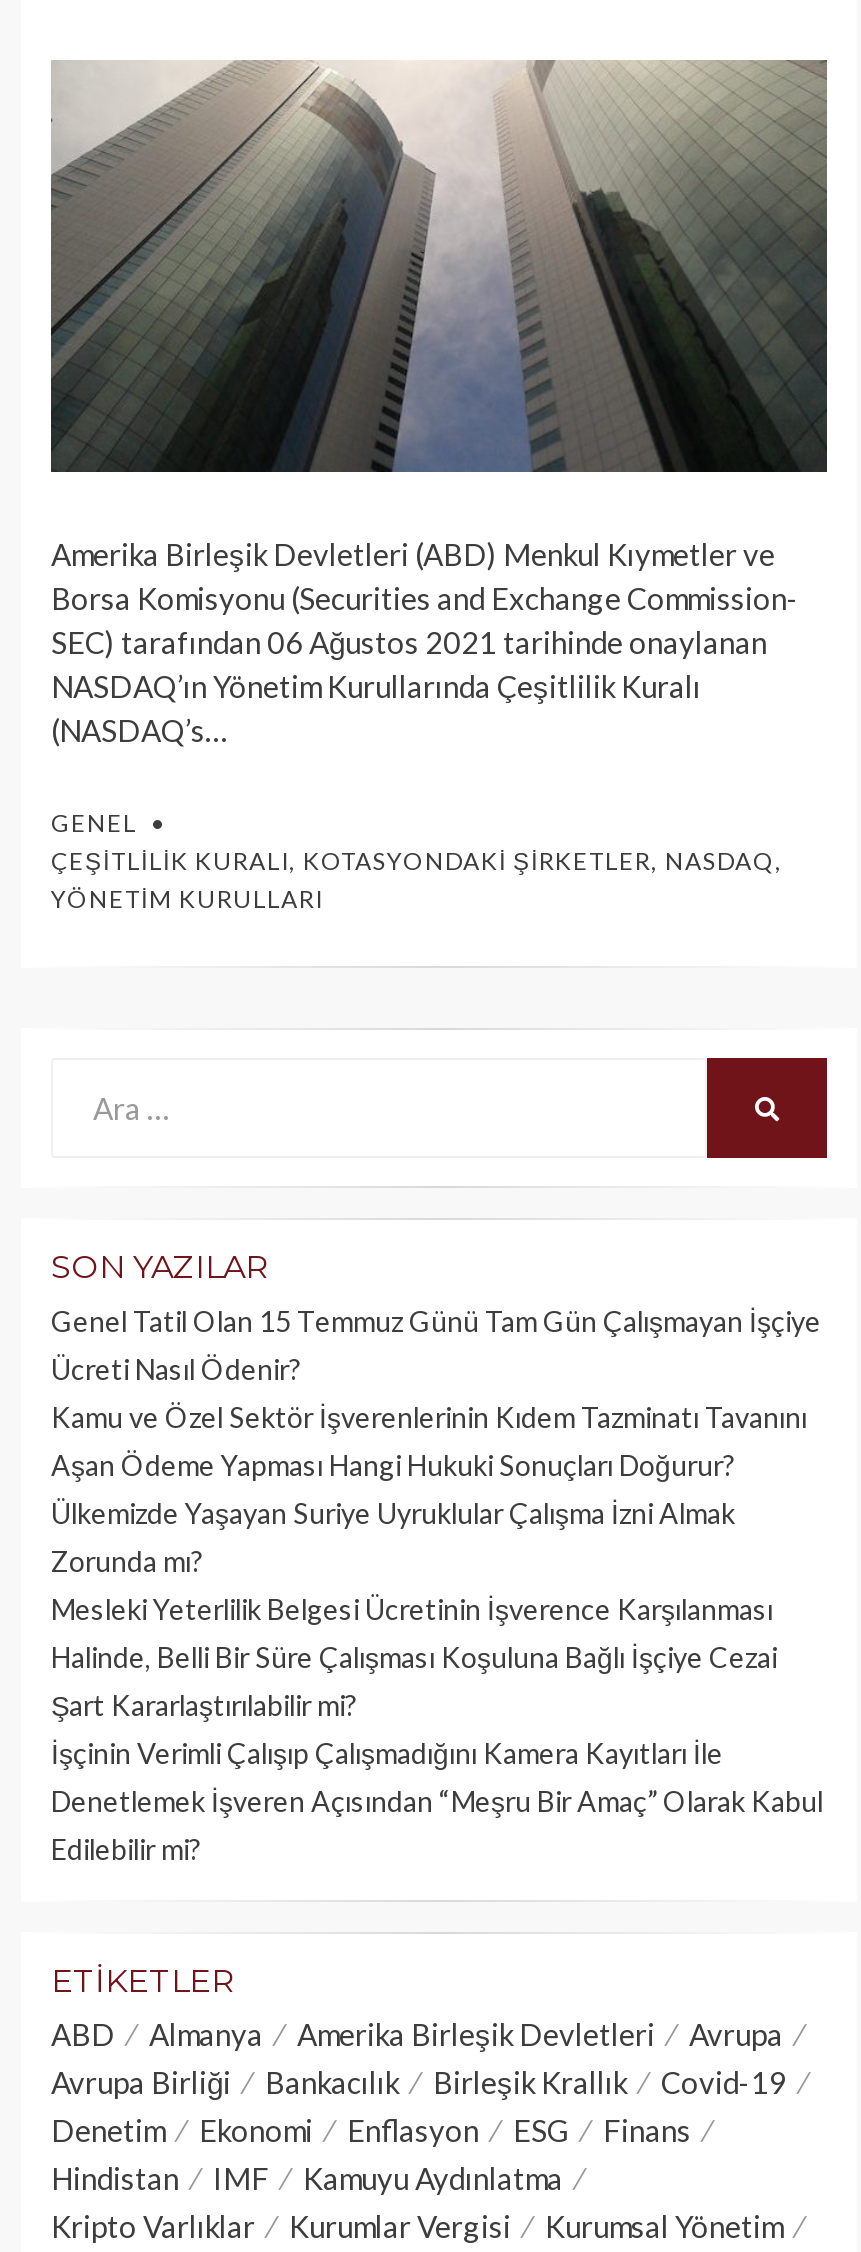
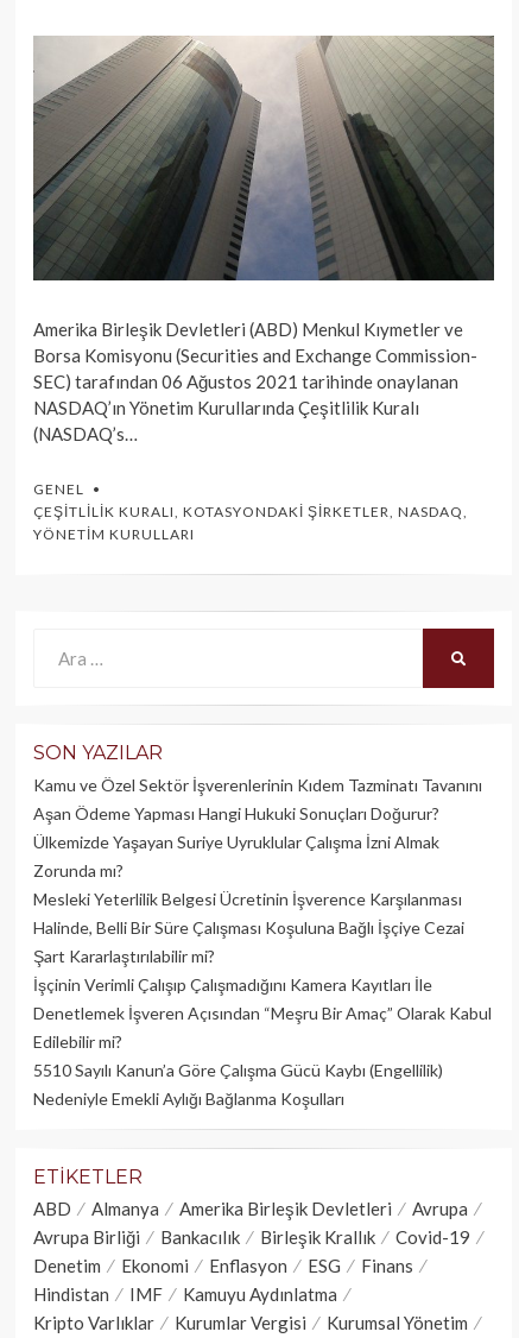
- Genel Tatil Olan 15 Temmuz Günü Tam Gün Çalışmayan İşçiye
- Ücreti Nasıl Ödenir?

moved up: Kamu ve Özel Sektör İşverenlerinin Kıdem Tazminatı Tavanını | Aşan Ödeme Yapması Hangi Hukuki Sonuçları Doğurur? | Ülkemizde Yaşayan Suriye Uyruklular Çalışma İzni Almak | ... | Denetlemek İşveren Açısından “Meşru Bir Amaç” Olarak Kabul | Edilebilir mi?

+ 5510 Sayılı Kanun’a Göre Çalışma Gücü Kaybı (Engellilik)
+ Nedeniyle Emekli Aylığı Bağlanma Koşulları
